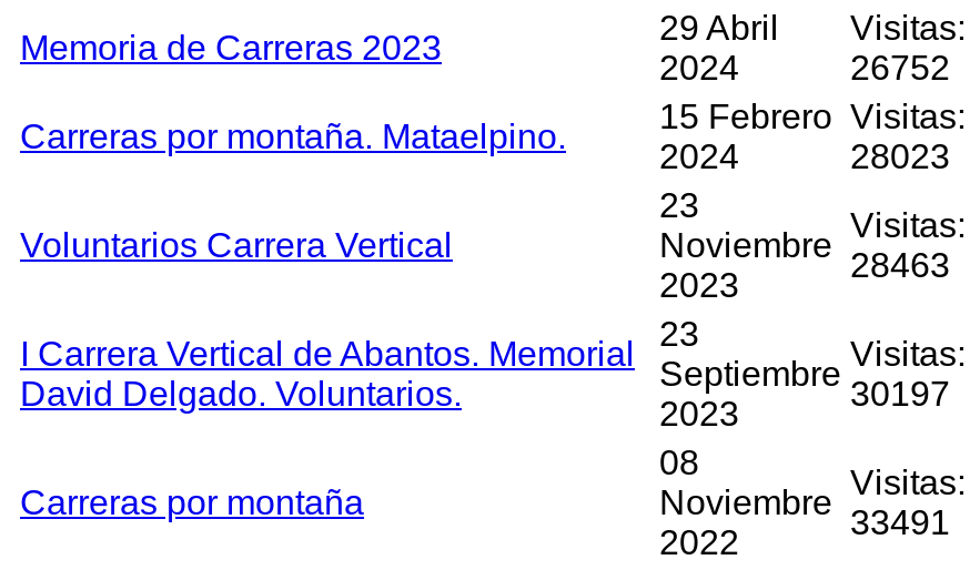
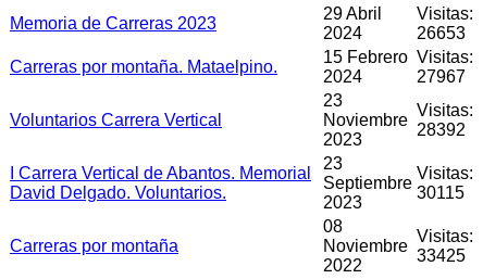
- 26752
+ 26653

- 28023
+ 27967

- 28463
+ 28392

- 30197
+ 30115

- 33491
+ 33425
